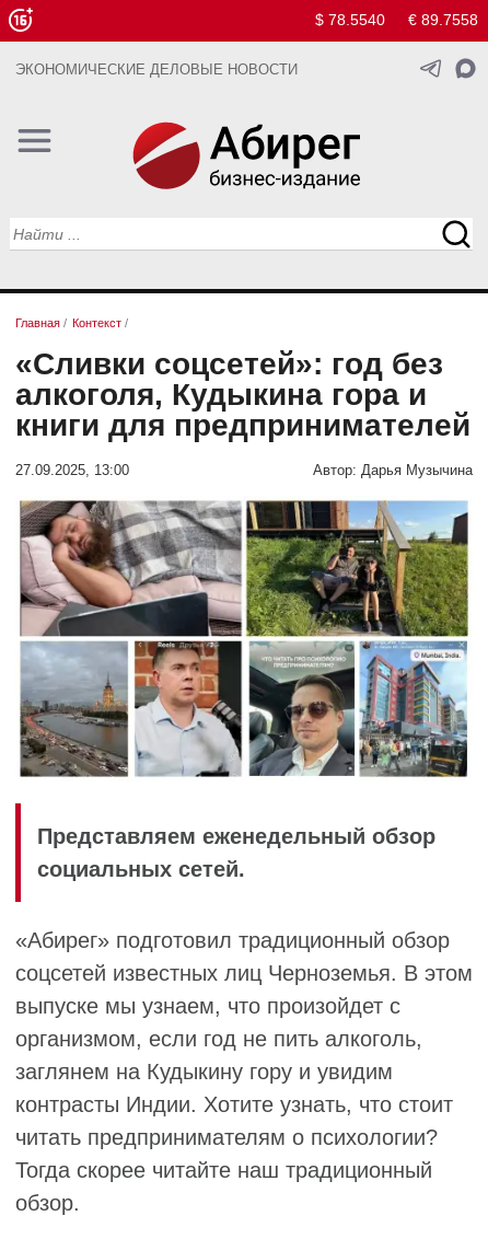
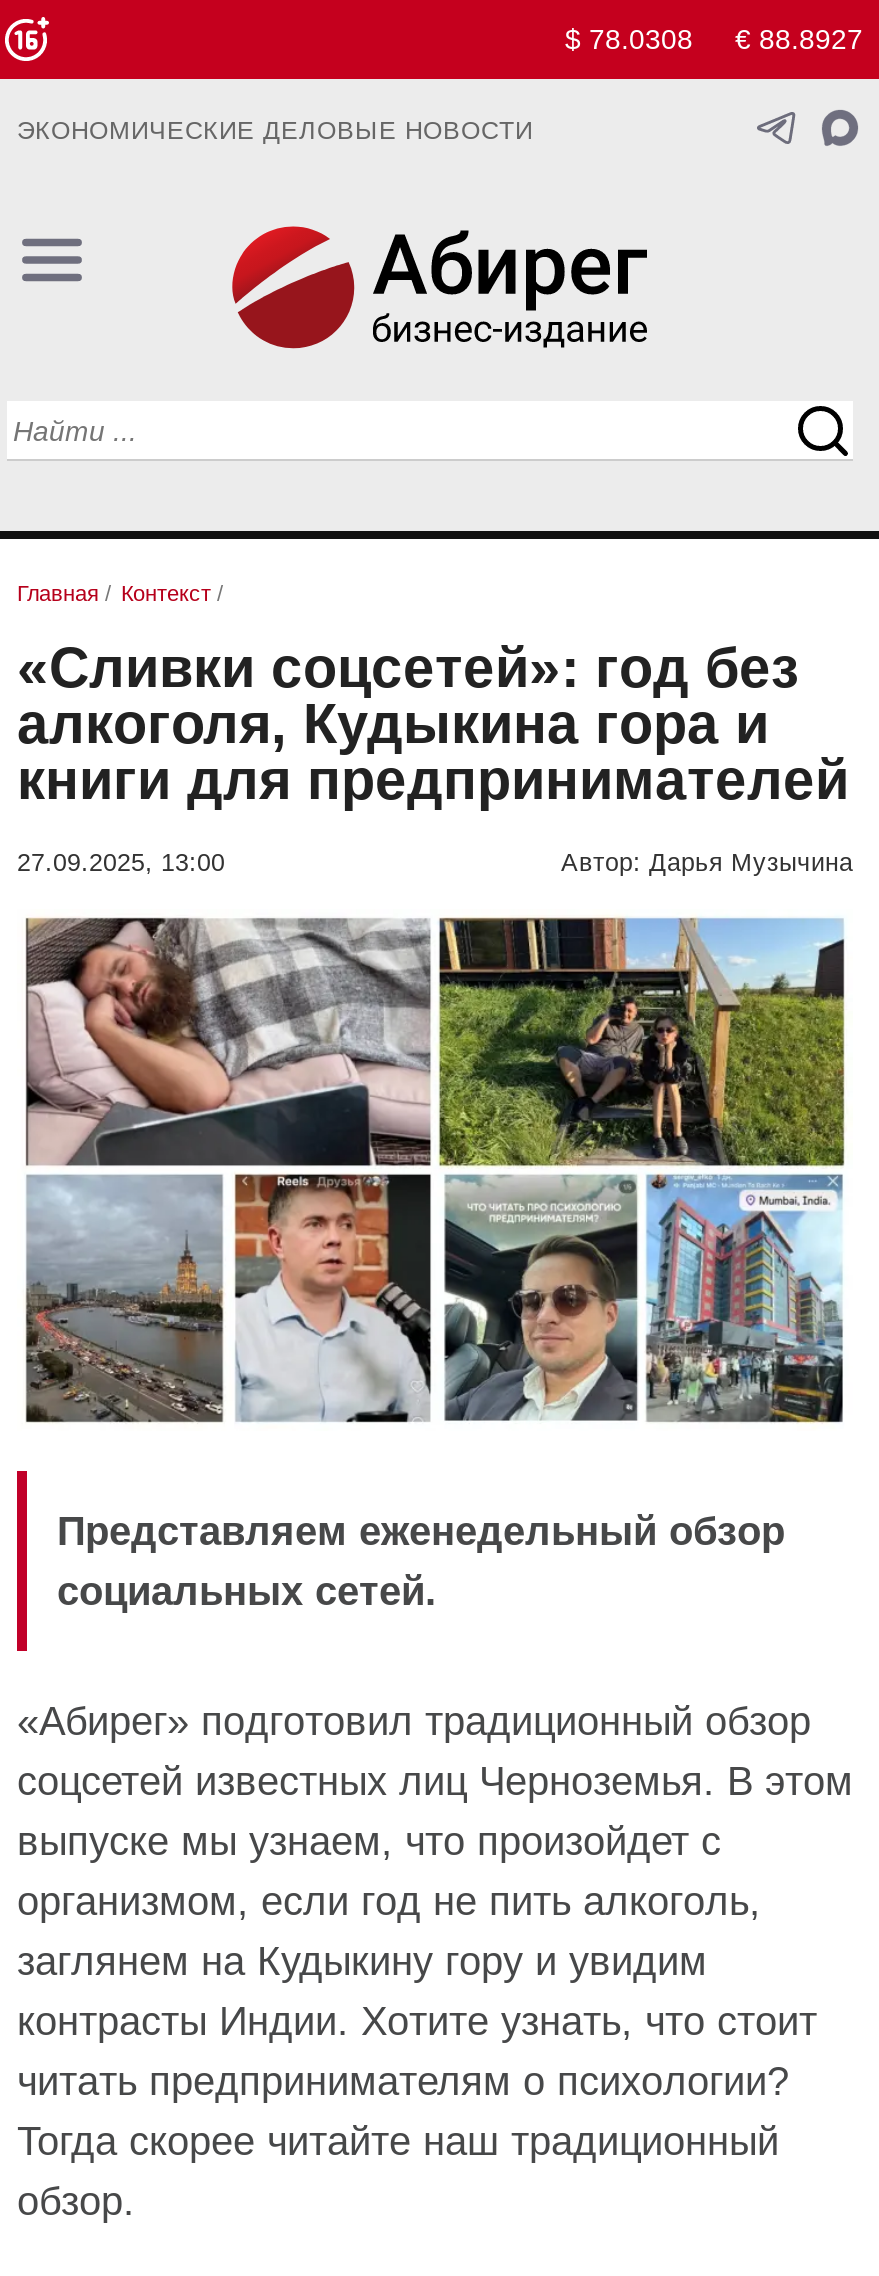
- $ 78.5540
+ $ 78.0308

- € 89.7558
+ € 88.8927
